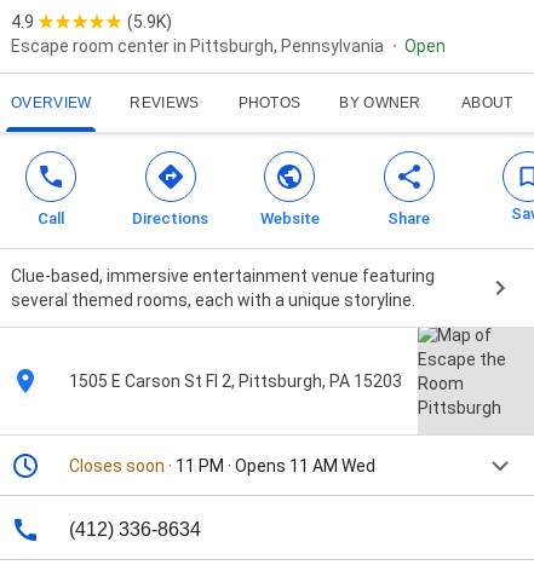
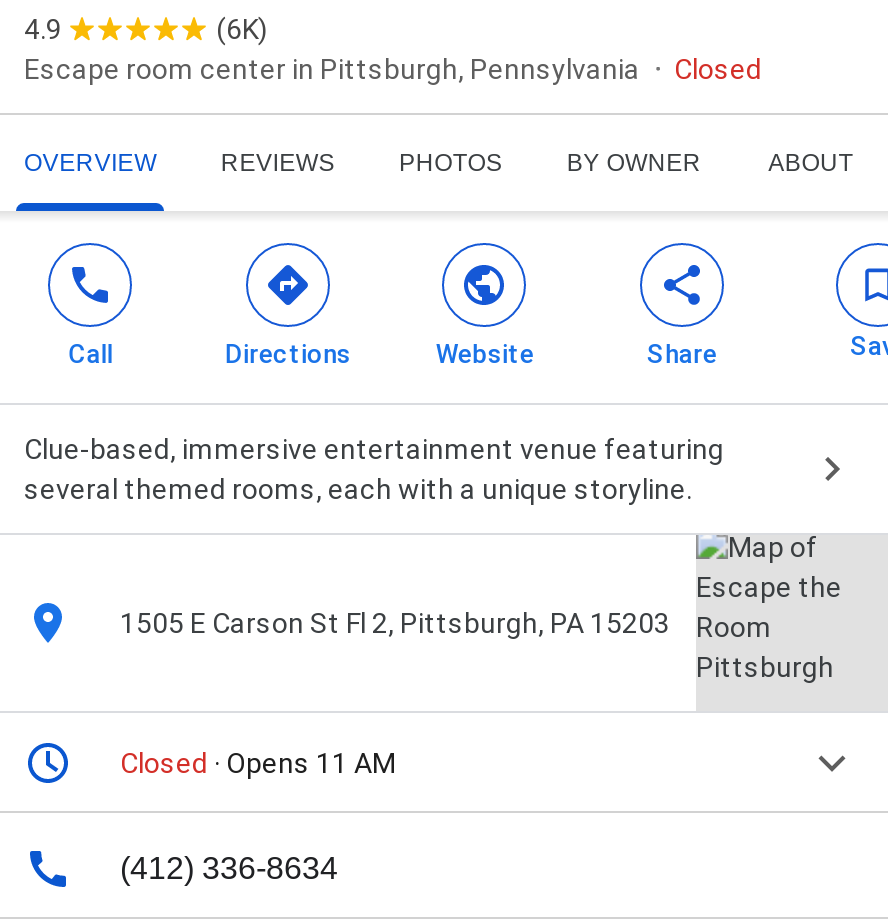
- (5.9K)
+ (6K)

- Open
+ Closed

- Closes soon · 11 PM · Opens 11 AM Wed
+ Closed · Opens 11 AM
